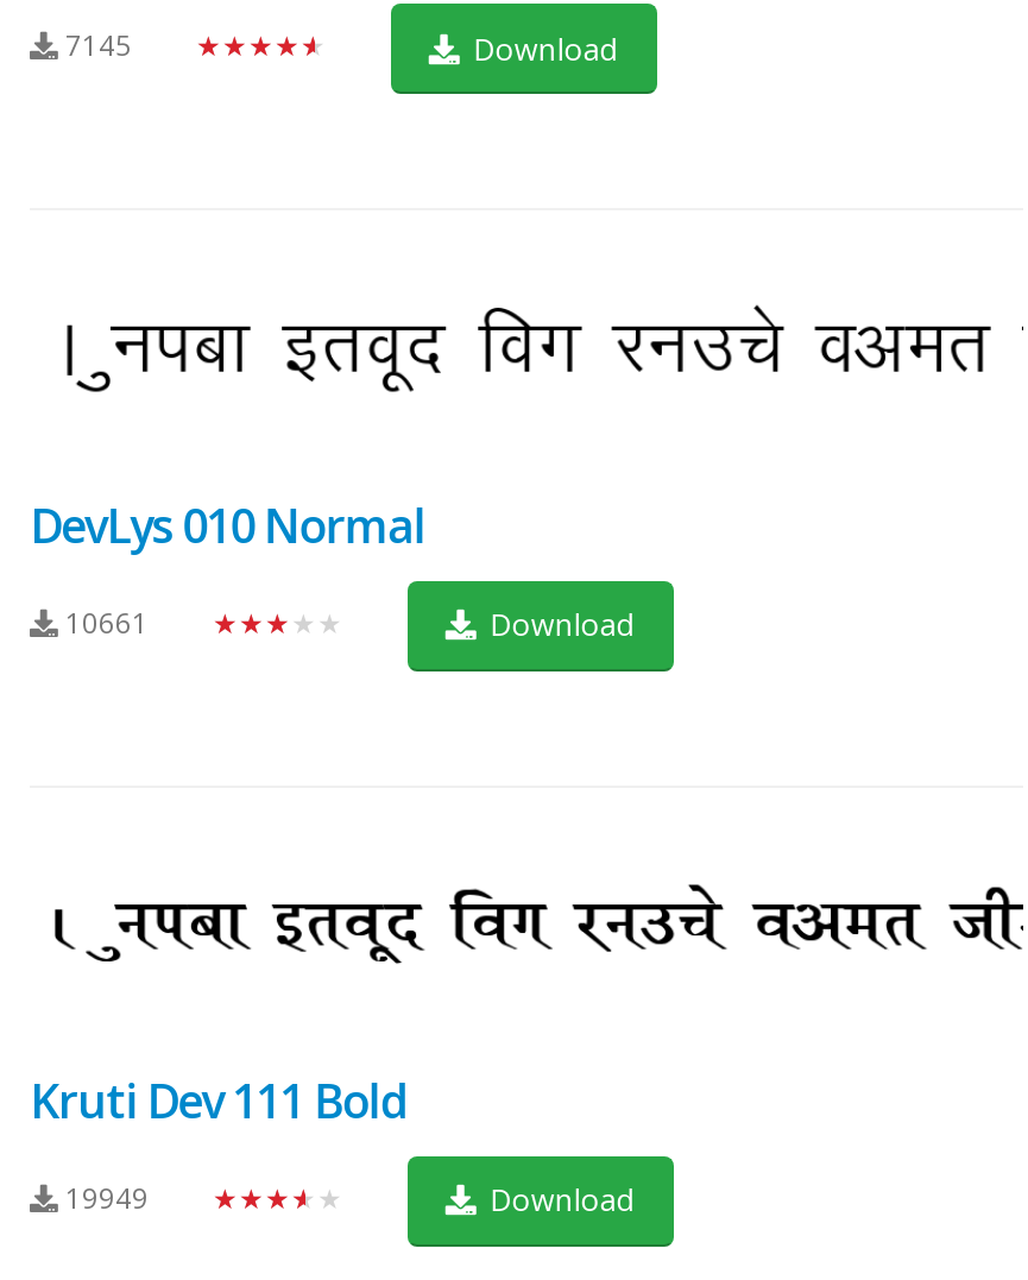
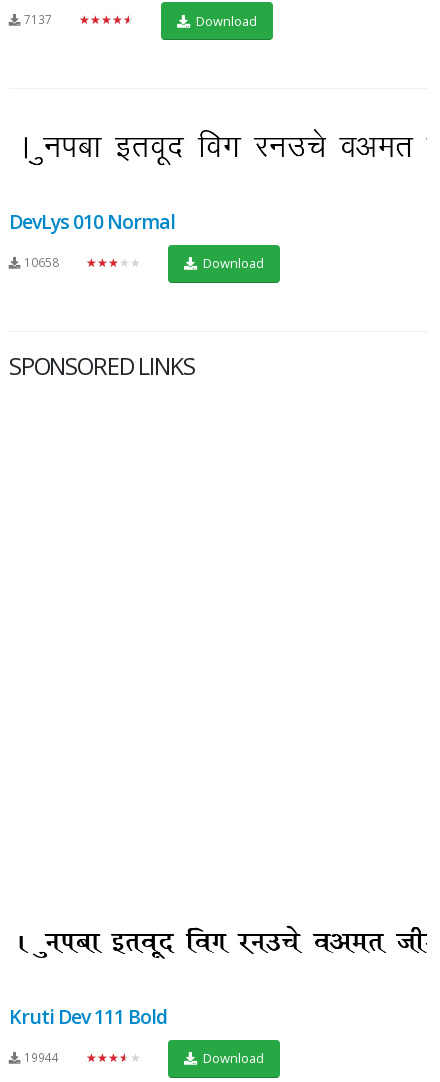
- 7145
+ 7137

- 10661
+ 10658

+ SPONSORED LINKS

- 19949
+ 19944
